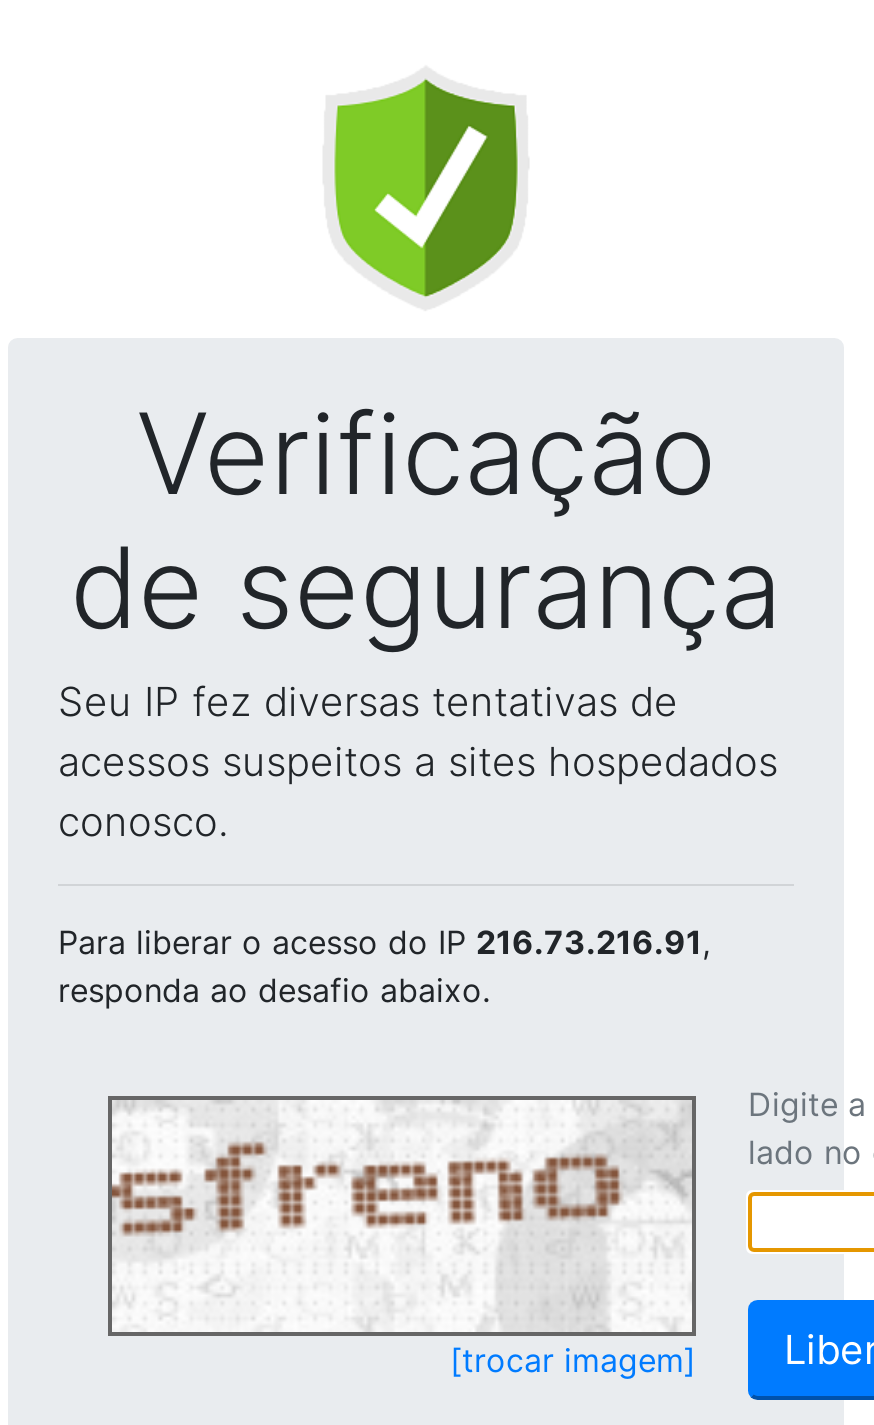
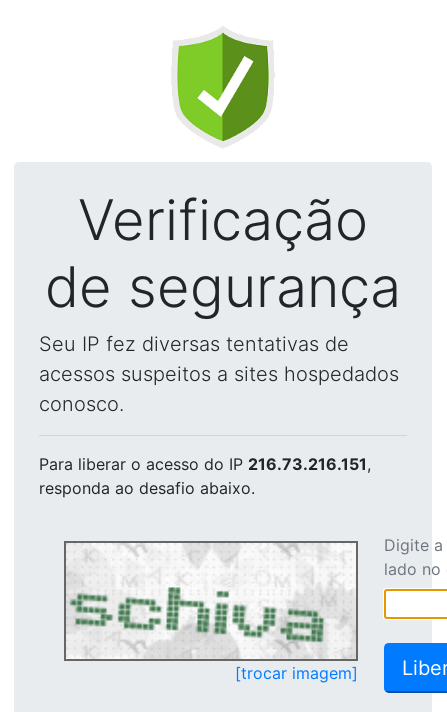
- Para liberar o acesso do IP 216.73.216.91,
+ Para liberar o acesso do IP 216.73.216.151,

- [image]
+ [image]
